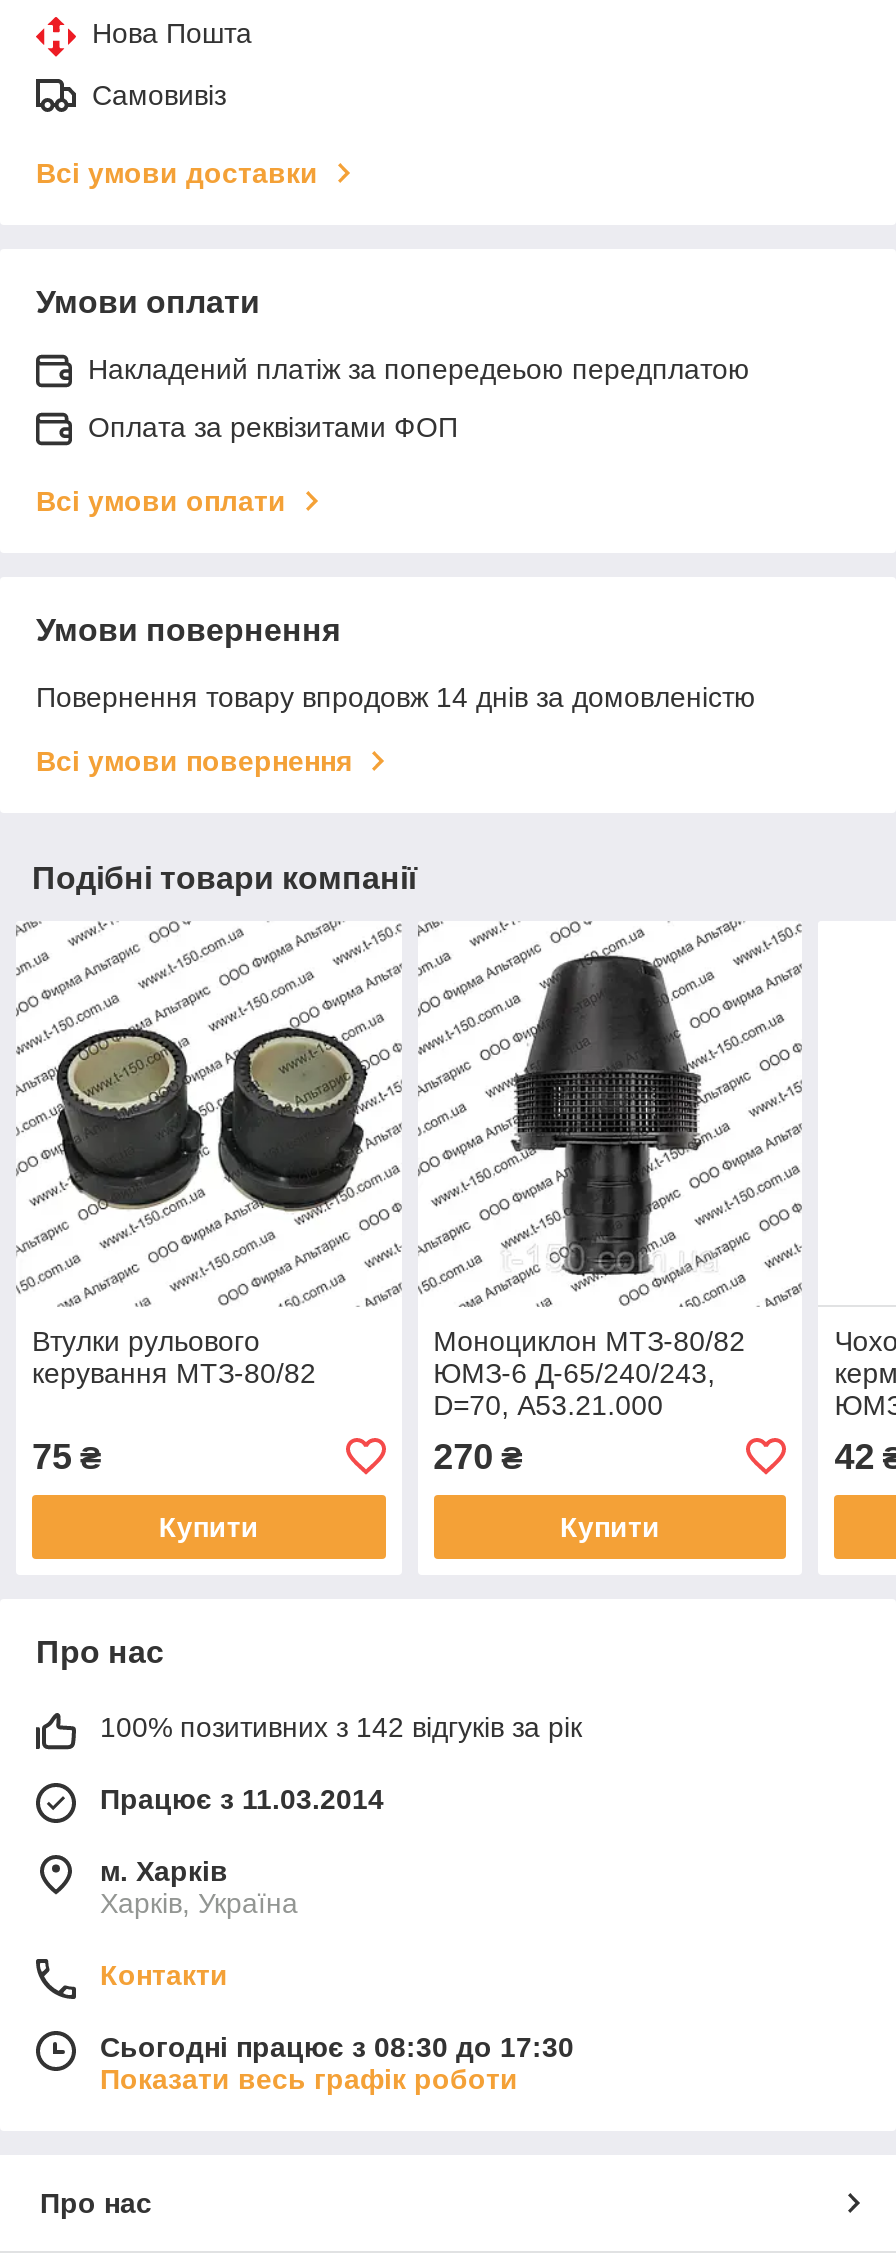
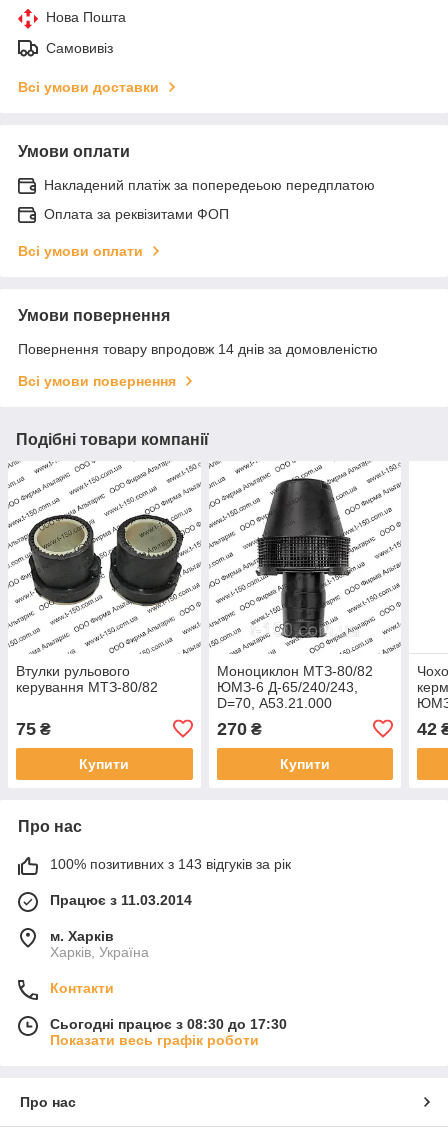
- 100% позитивних з 142 відгуків за рік
+ 100% позитивних з 143 відгуків за рік
